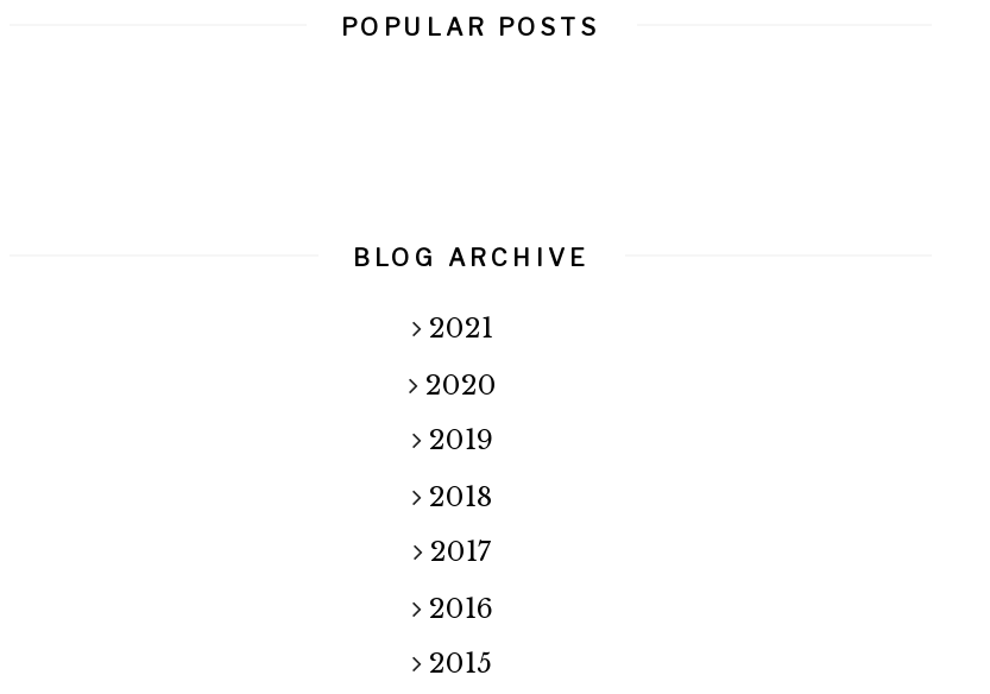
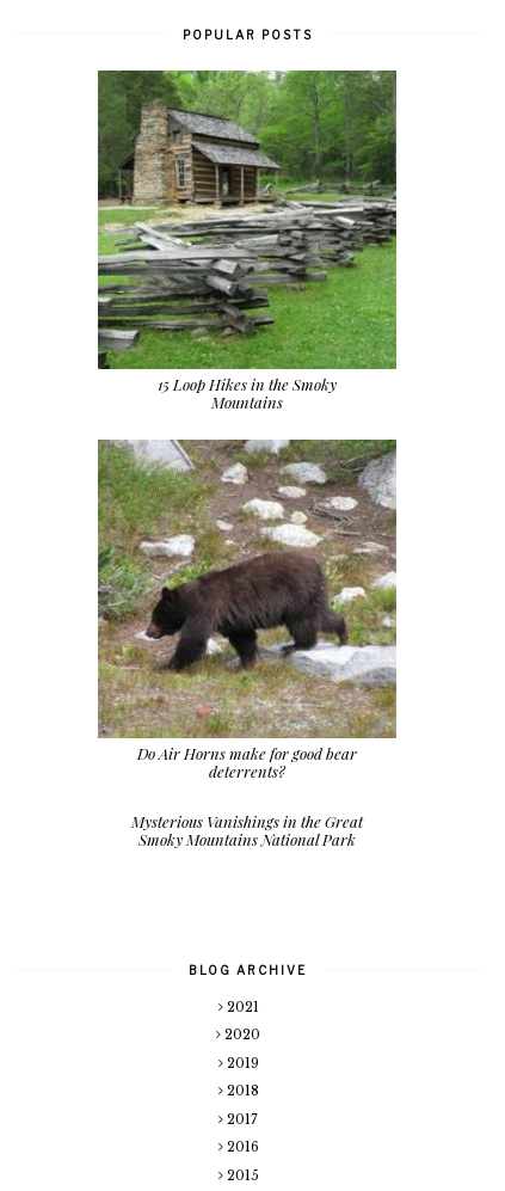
+ [image]
+ 15 Loop Hikes in the Smoky
+ Mountains

+ [image]
+ Do Air Horns make for good bear
+ deterrents?
+ Mysterious Vanishings in the Great
+ Smoky Mountains National Park
